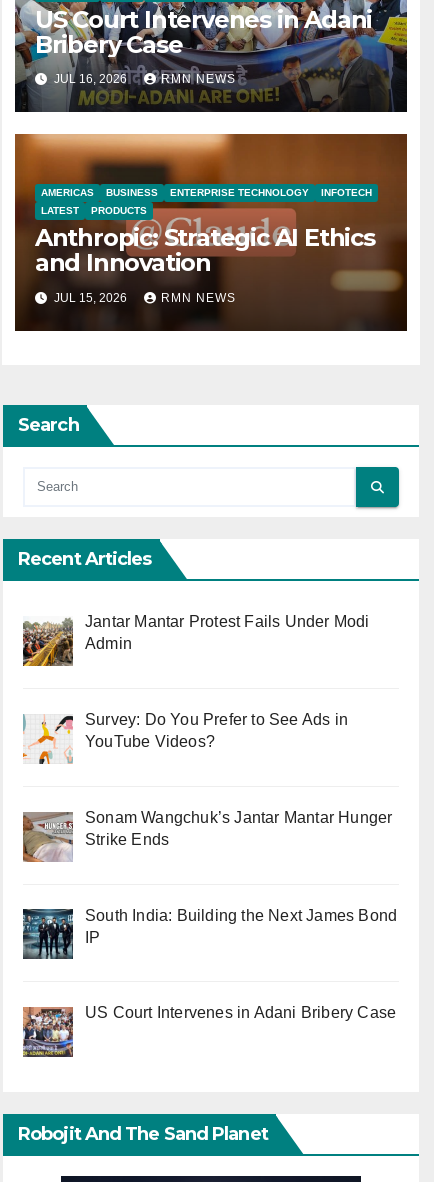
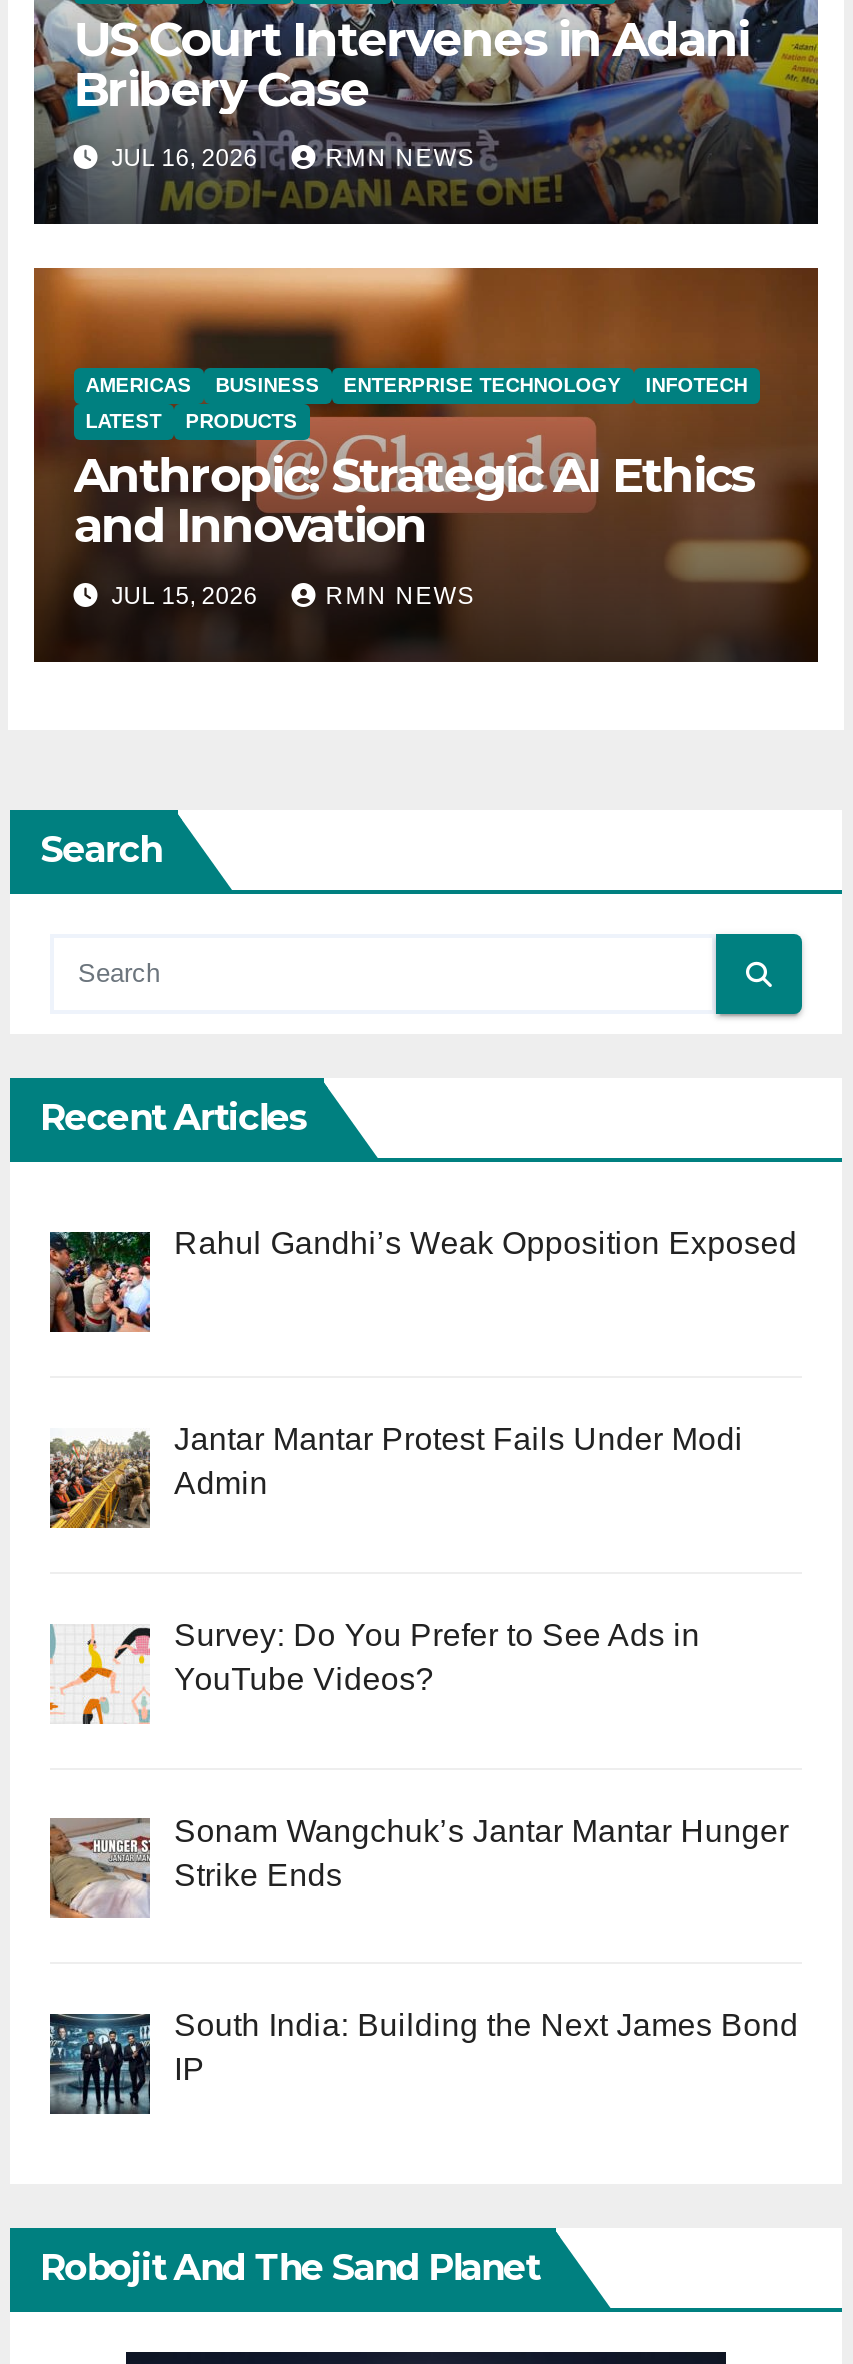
+ [image]
+ Rahul Gandhi’s Weak Opposition Exposed

moved down: [image] | Jantar Mantar Protest Fails Under Modi | Admin | ... | South India: Building the Next James Bond | IP

- [image]
- US Court Intervenes in Adani Bribery Case
